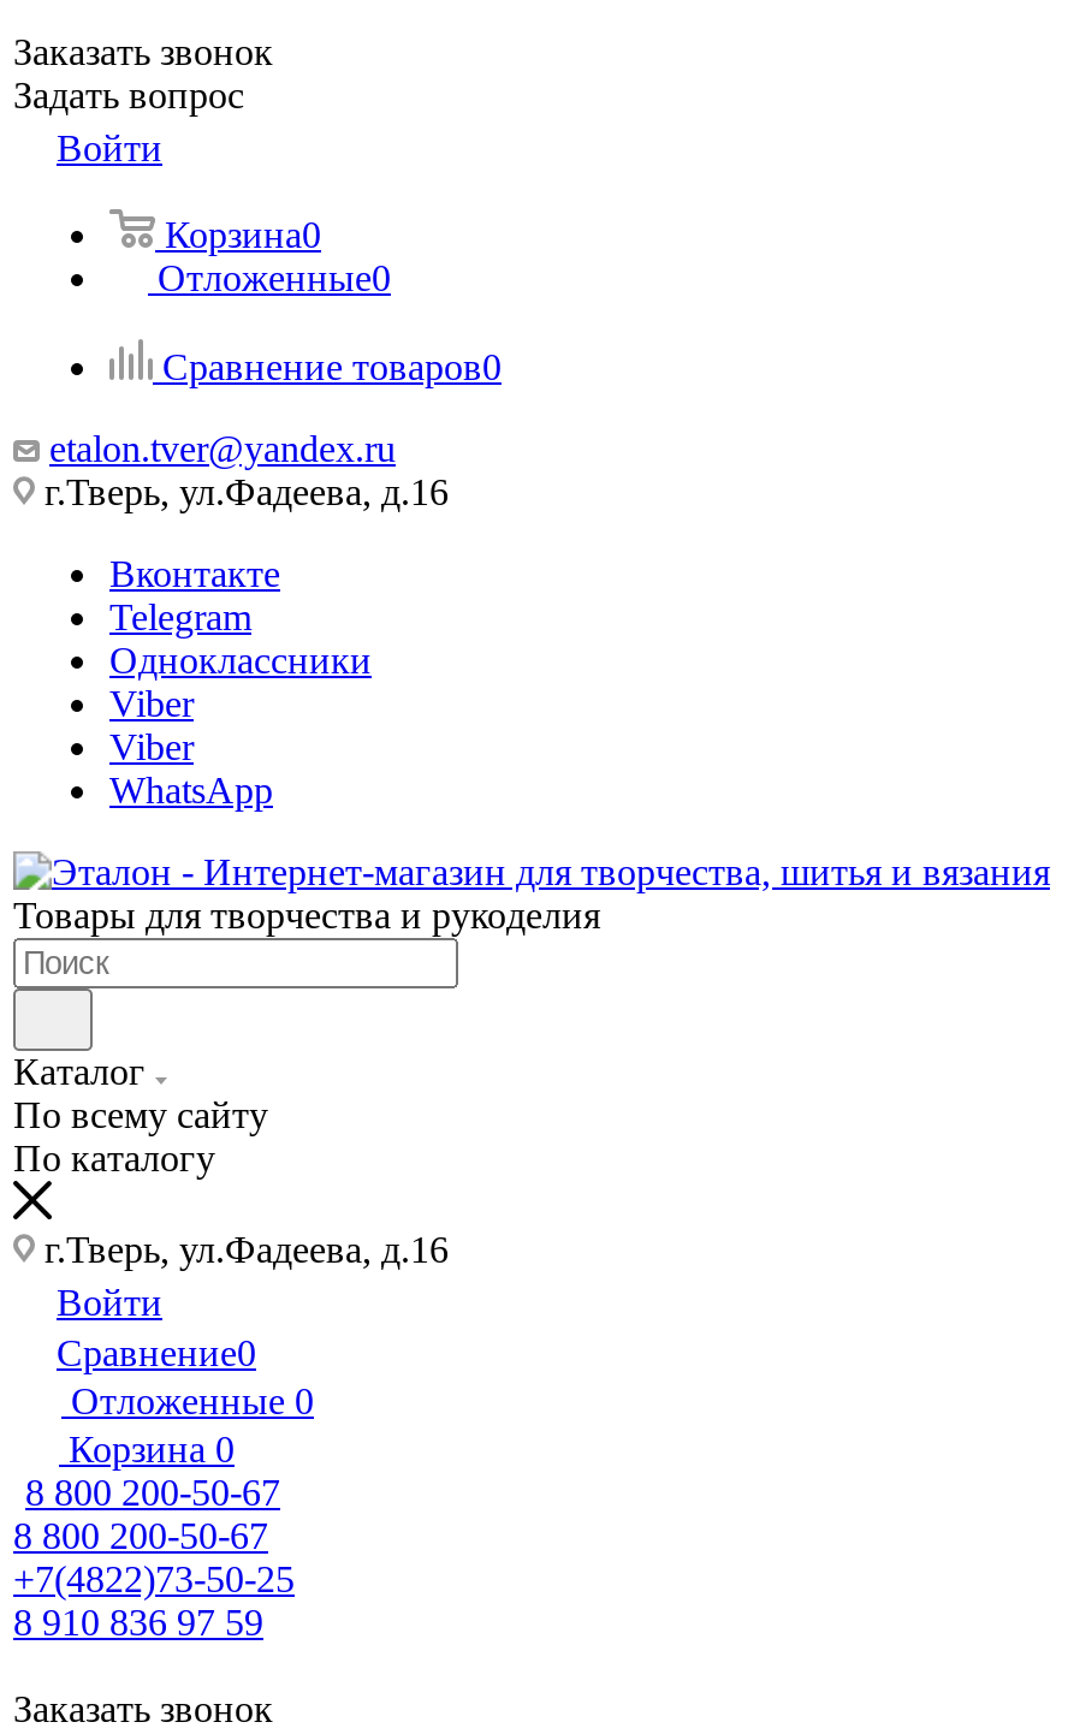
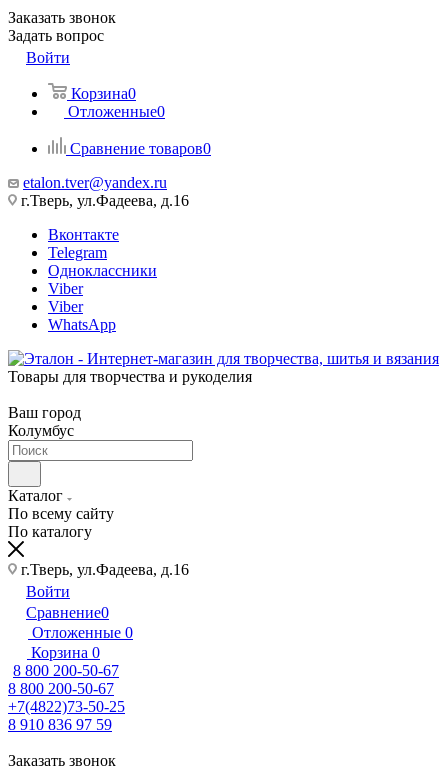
+ Ваш город
+ Колумбус
